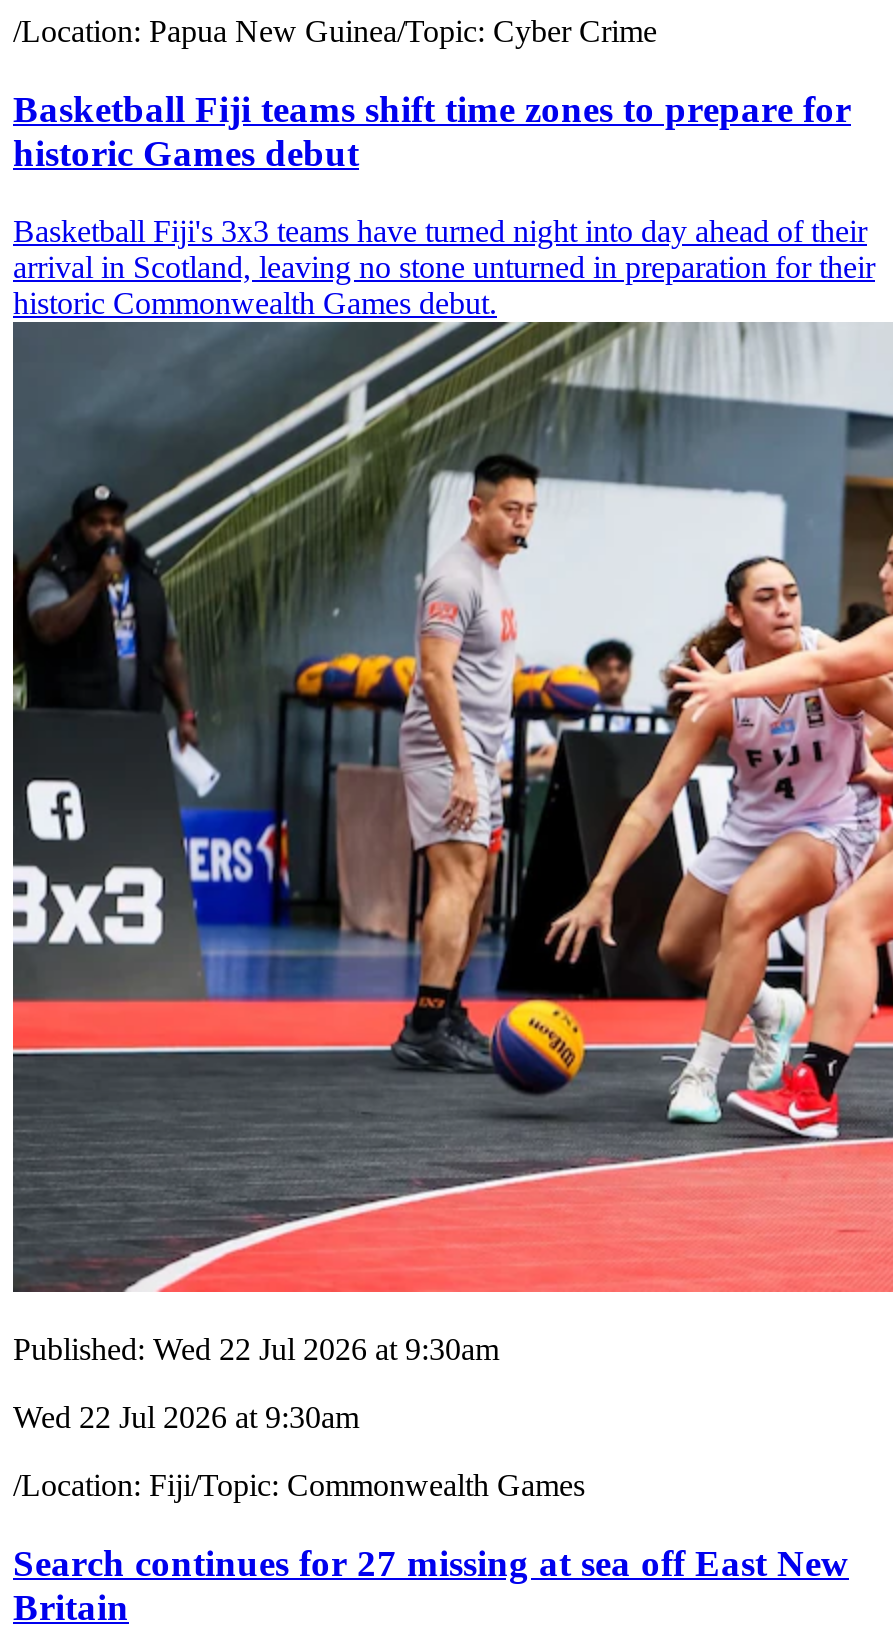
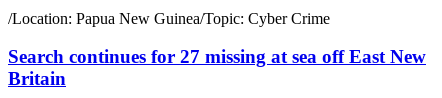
- [image]
- Basketball Fiji teams shift time zones to prepare for
- historic Games debut
- Basketball Fiji's 3x3 teams have turned night into day ahead of their
- arrival in Scotland, leaving no stone unturned in preparation for their
- historic Commonwealth Games debut.

- Published: Wed 22 Jul 2026 at 9:30am
- Wed 22 Jul 2026 at 9:30am
- /Location: Fiji/Topic: Commonwealth Games
